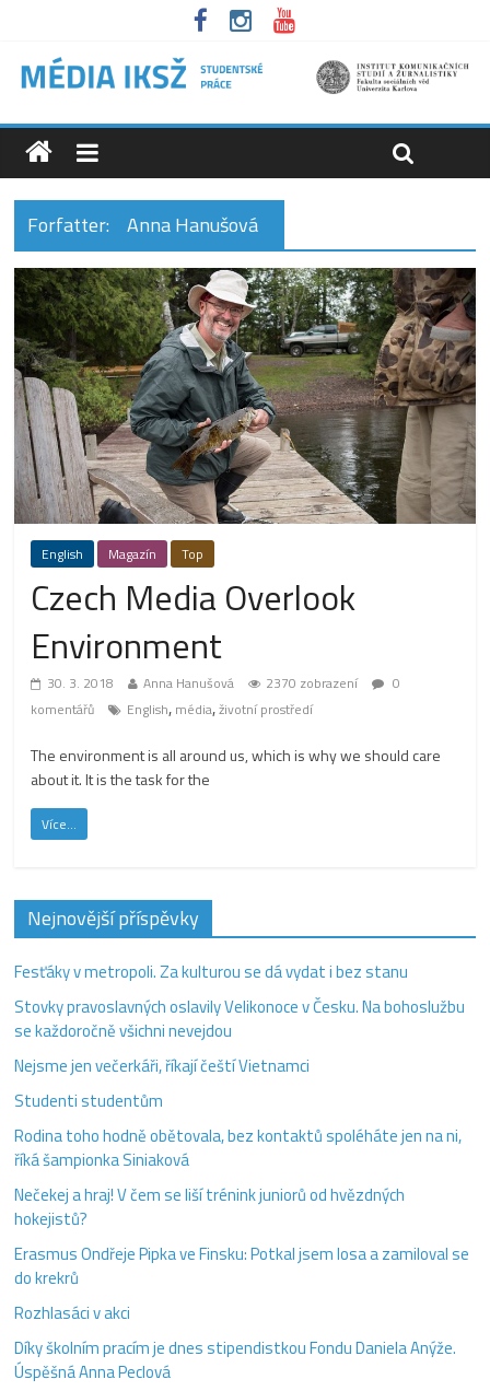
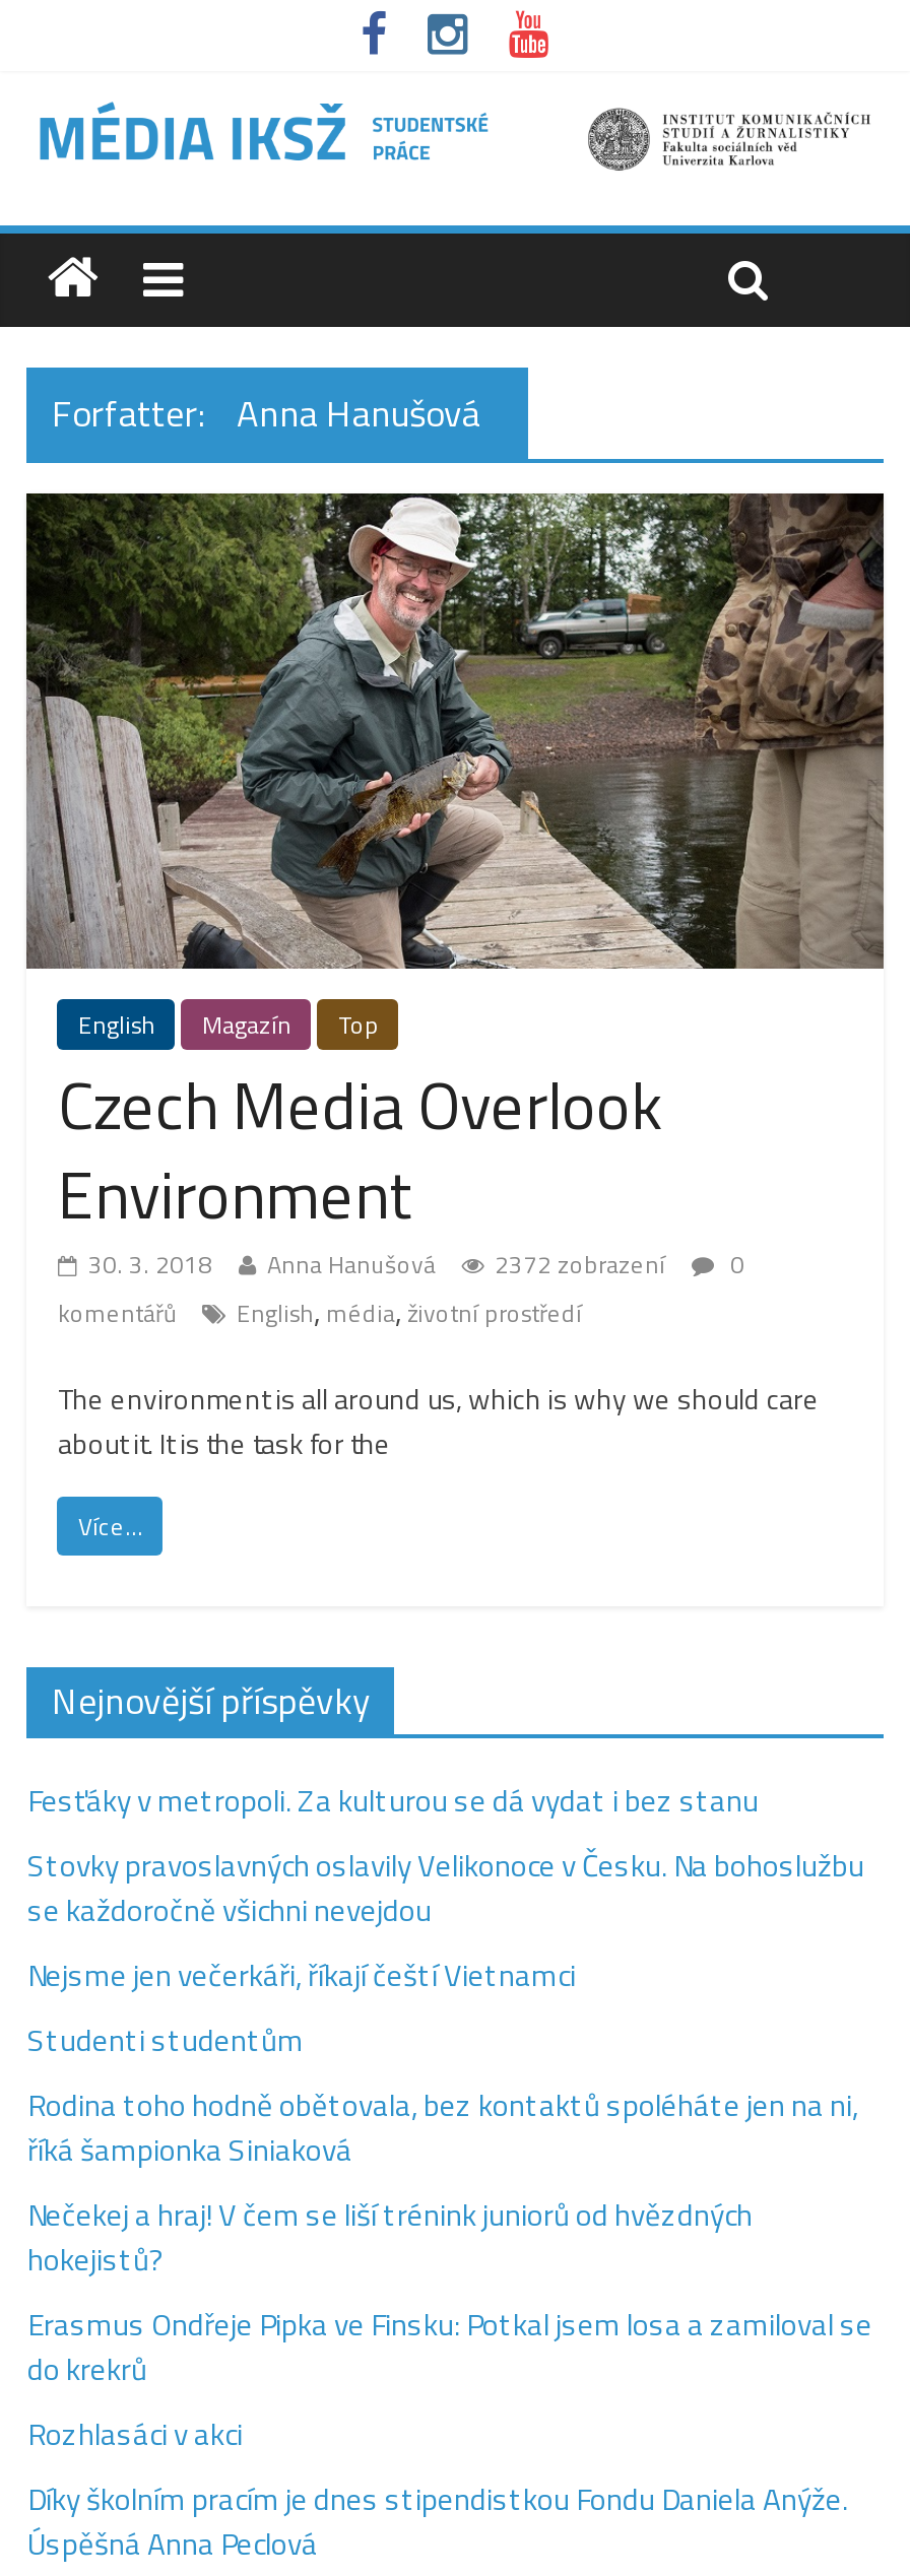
- 2370 zobrazení
+ 2372 zobrazení
